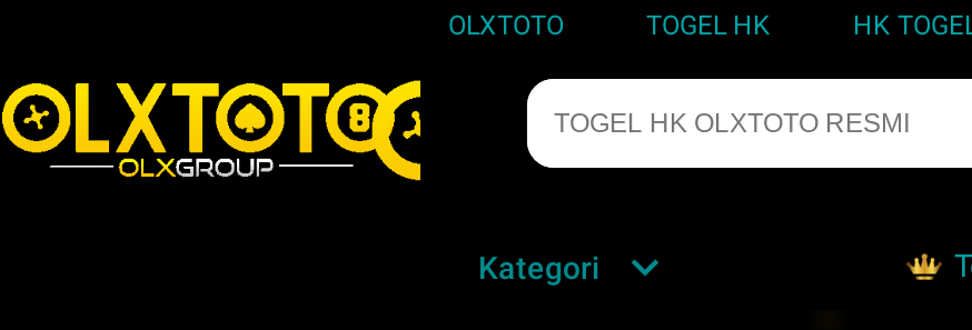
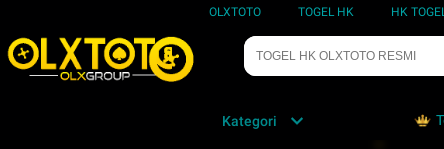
- [image]
+ [image]
